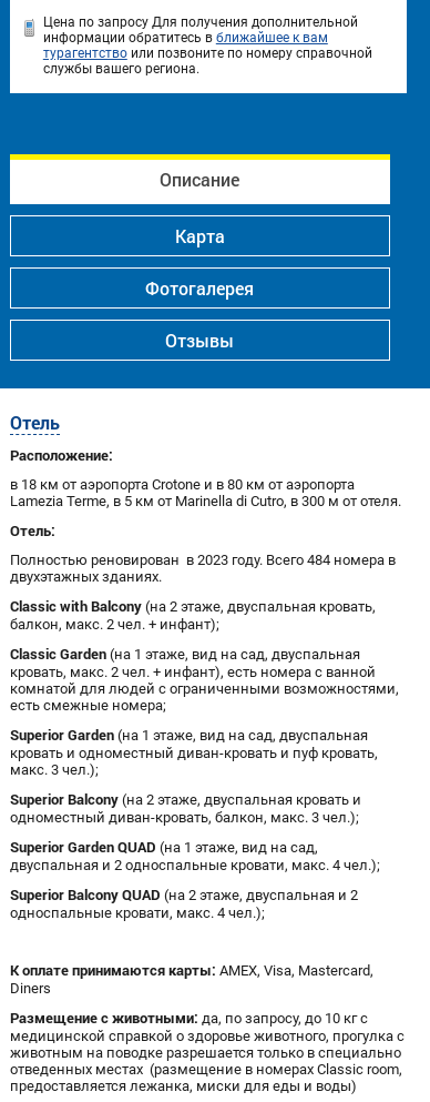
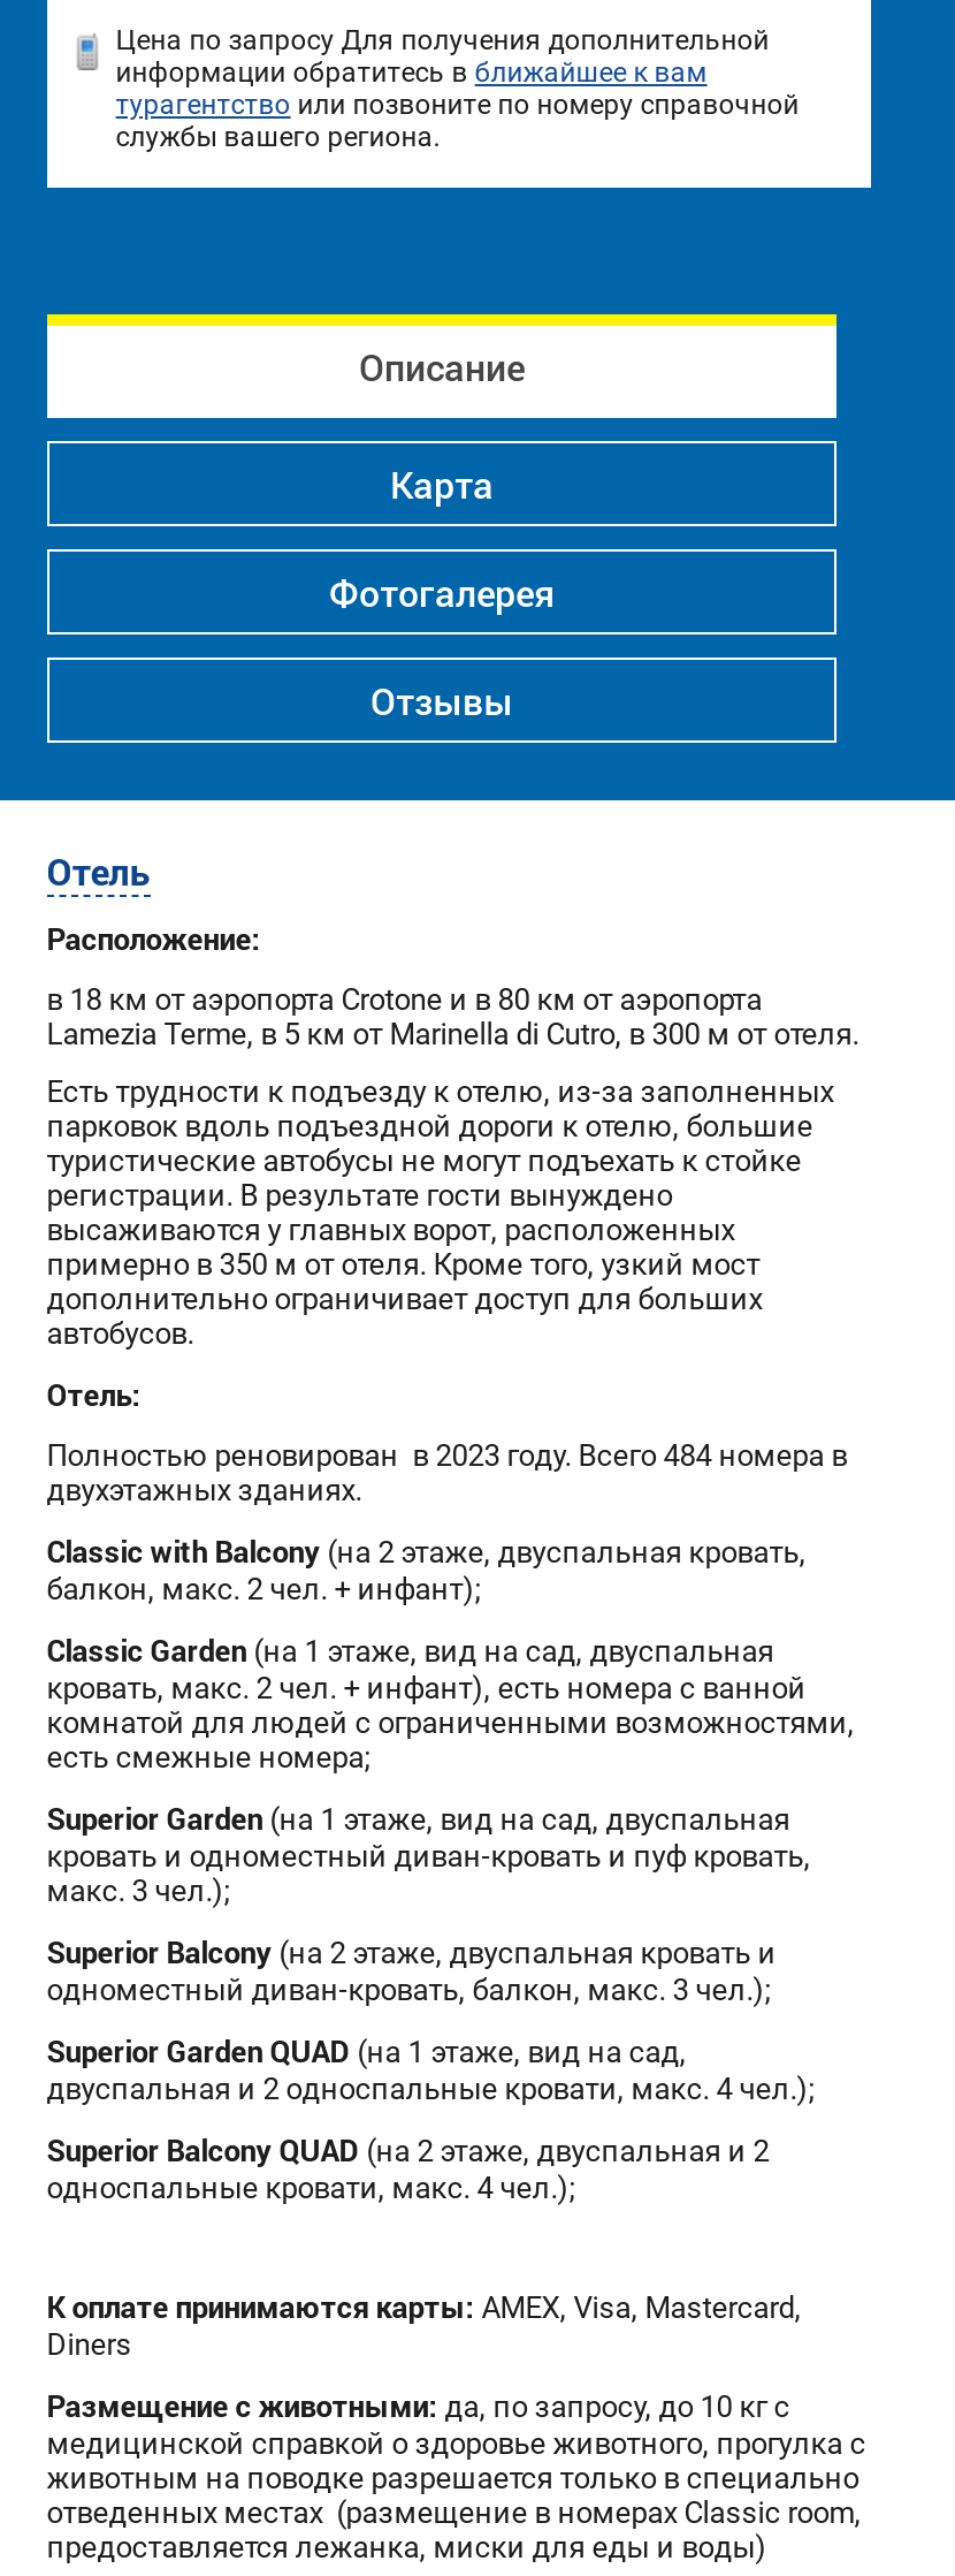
+ Есть трудности к подъезду к отелю, из-за заполненных
+ парковок вдоль подъездной дороги к отелю, большие
+ туристические автобусы не могут подъехать к стойке
+ регистрации. В результате гости вынуждено
+ высаживаются у главных ворот, расположенных
+ примерно в 350 м от отеля. Кроме того, узкий мост
+ дополнительно ограничивает доступ для больших
+ автобусов.
